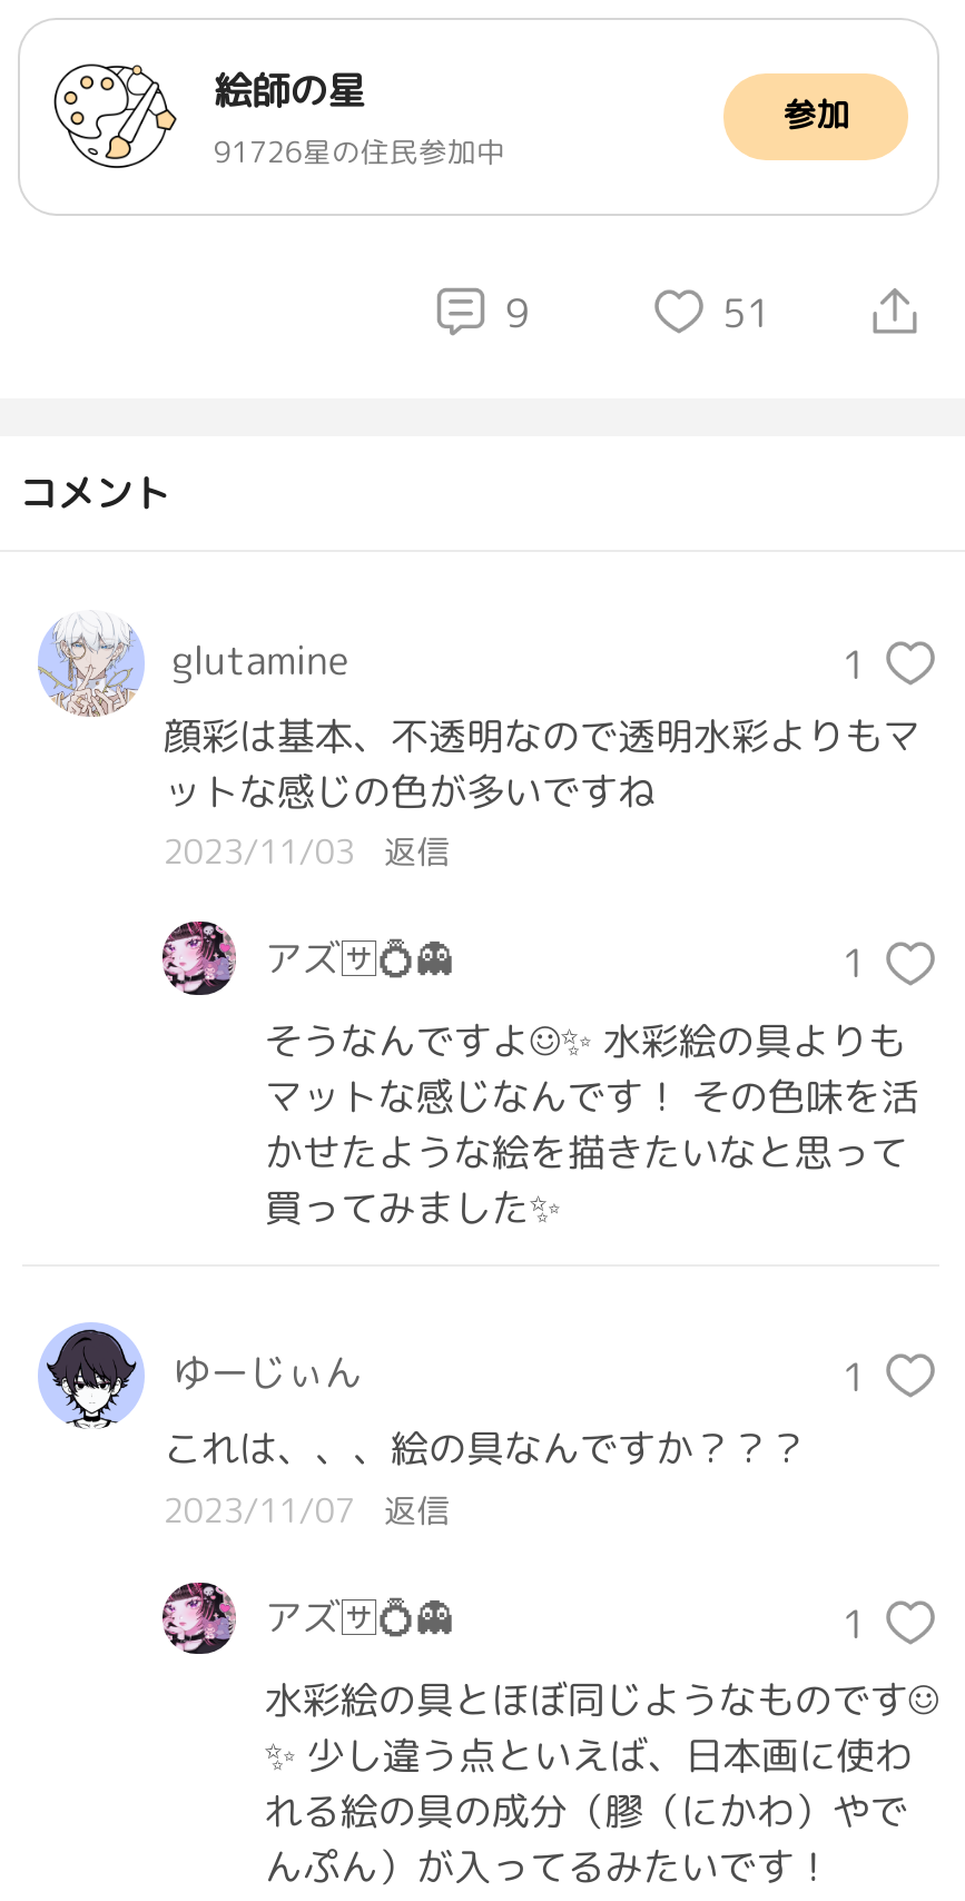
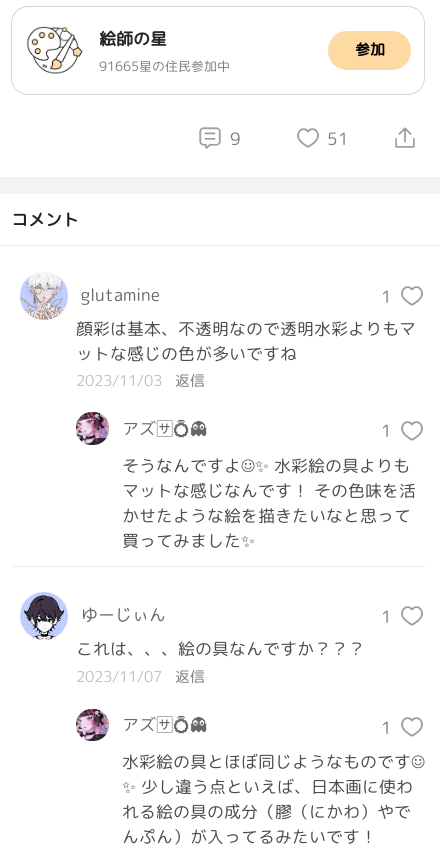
- 91726星の住民参加中
+ 91665星の住民参加中
